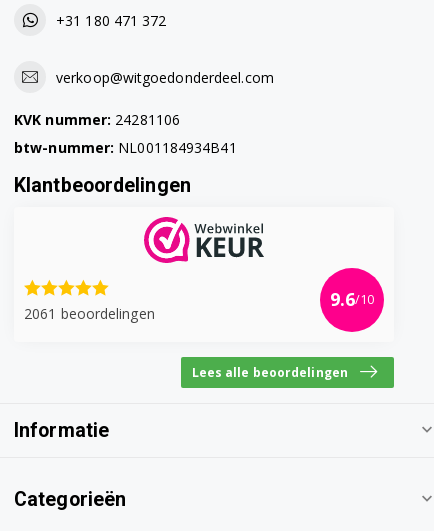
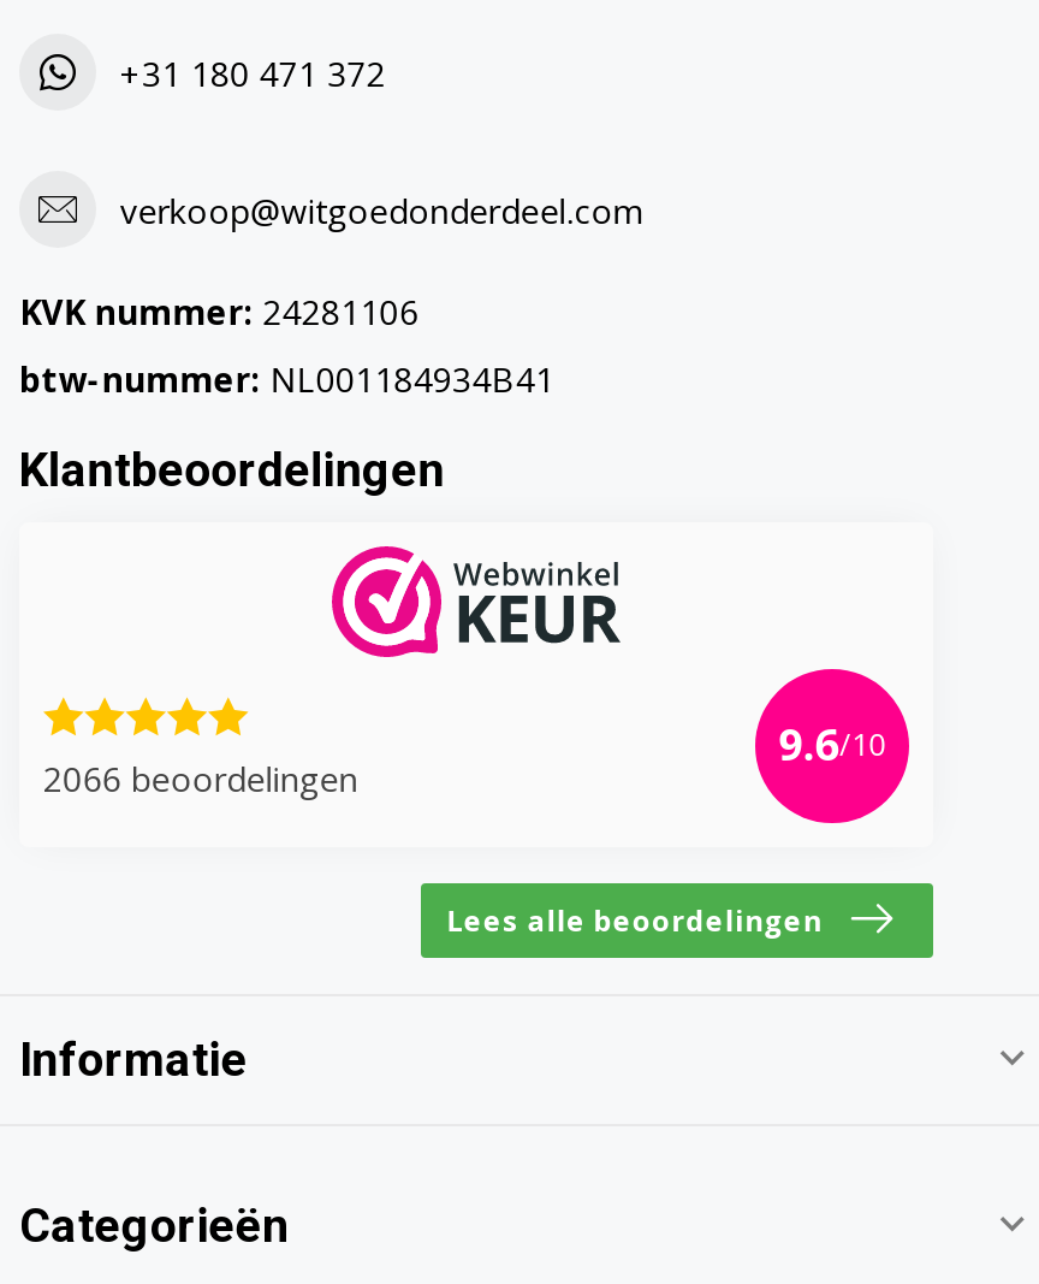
- 2061 beoordelingen
+ 2066 beoordelingen
